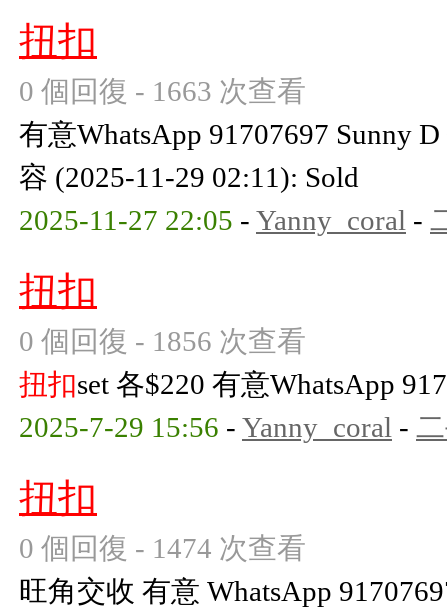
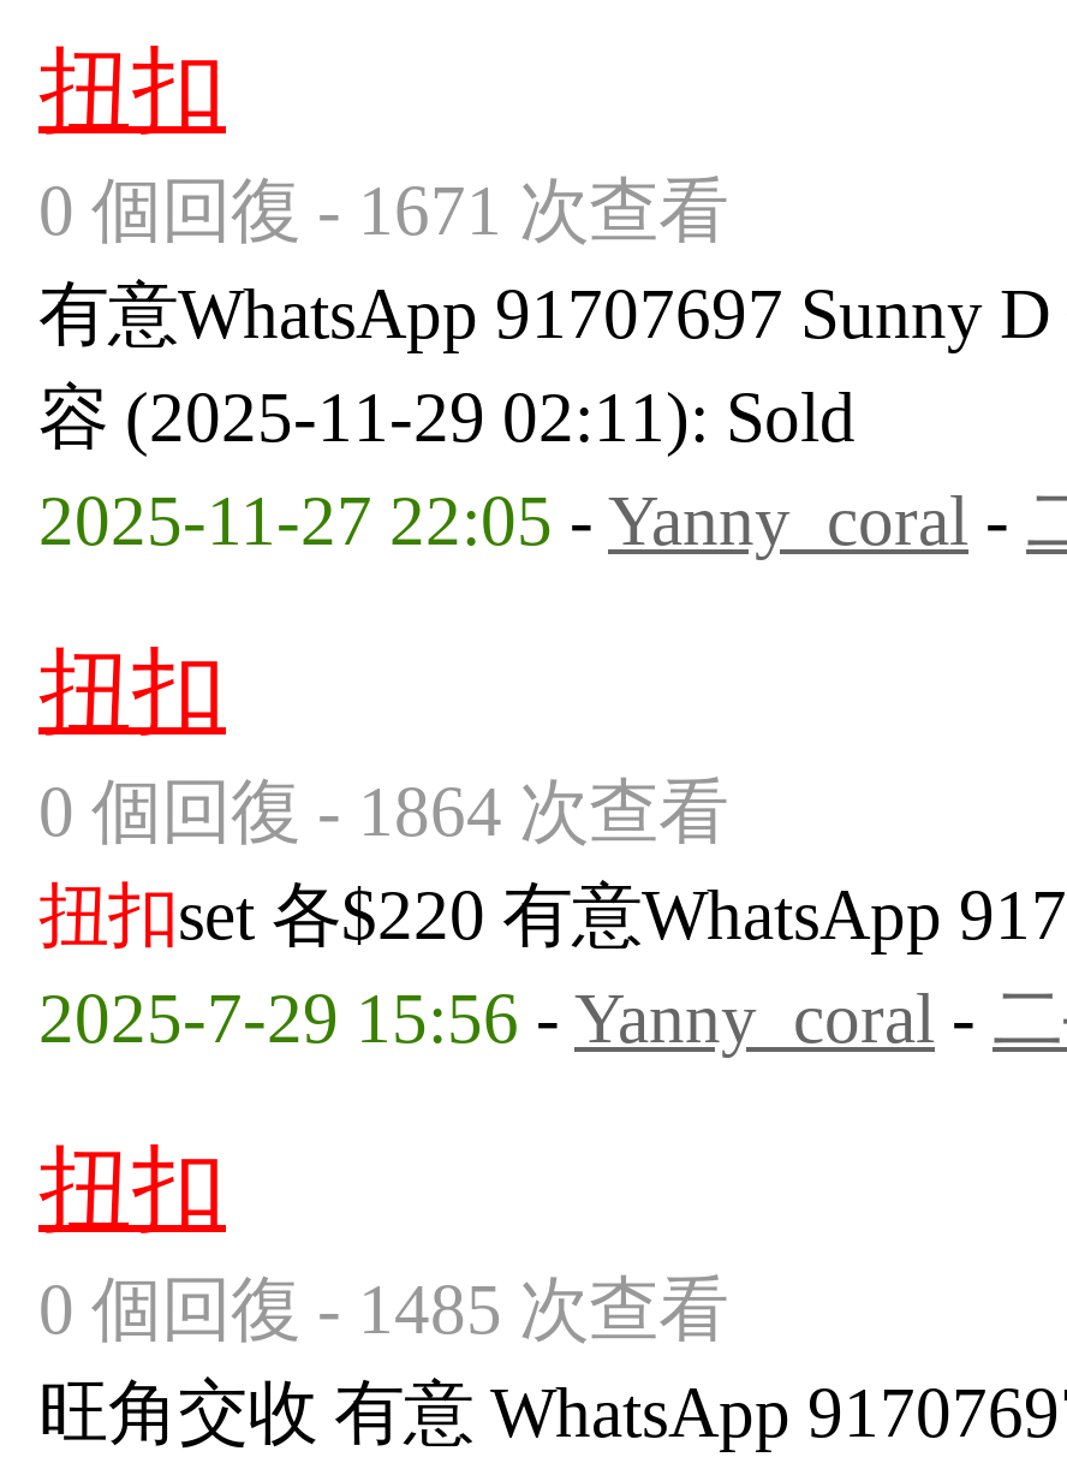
- 0 個回復 - 1663 次查看
+ 0 個回復 - 1671 次查看

- 0 個回復 - 1856 次查看
+ 0 個回復 - 1864 次查看

- 0 個回復 - 1474 次查看
+ 0 個回復 - 1485 次查看
